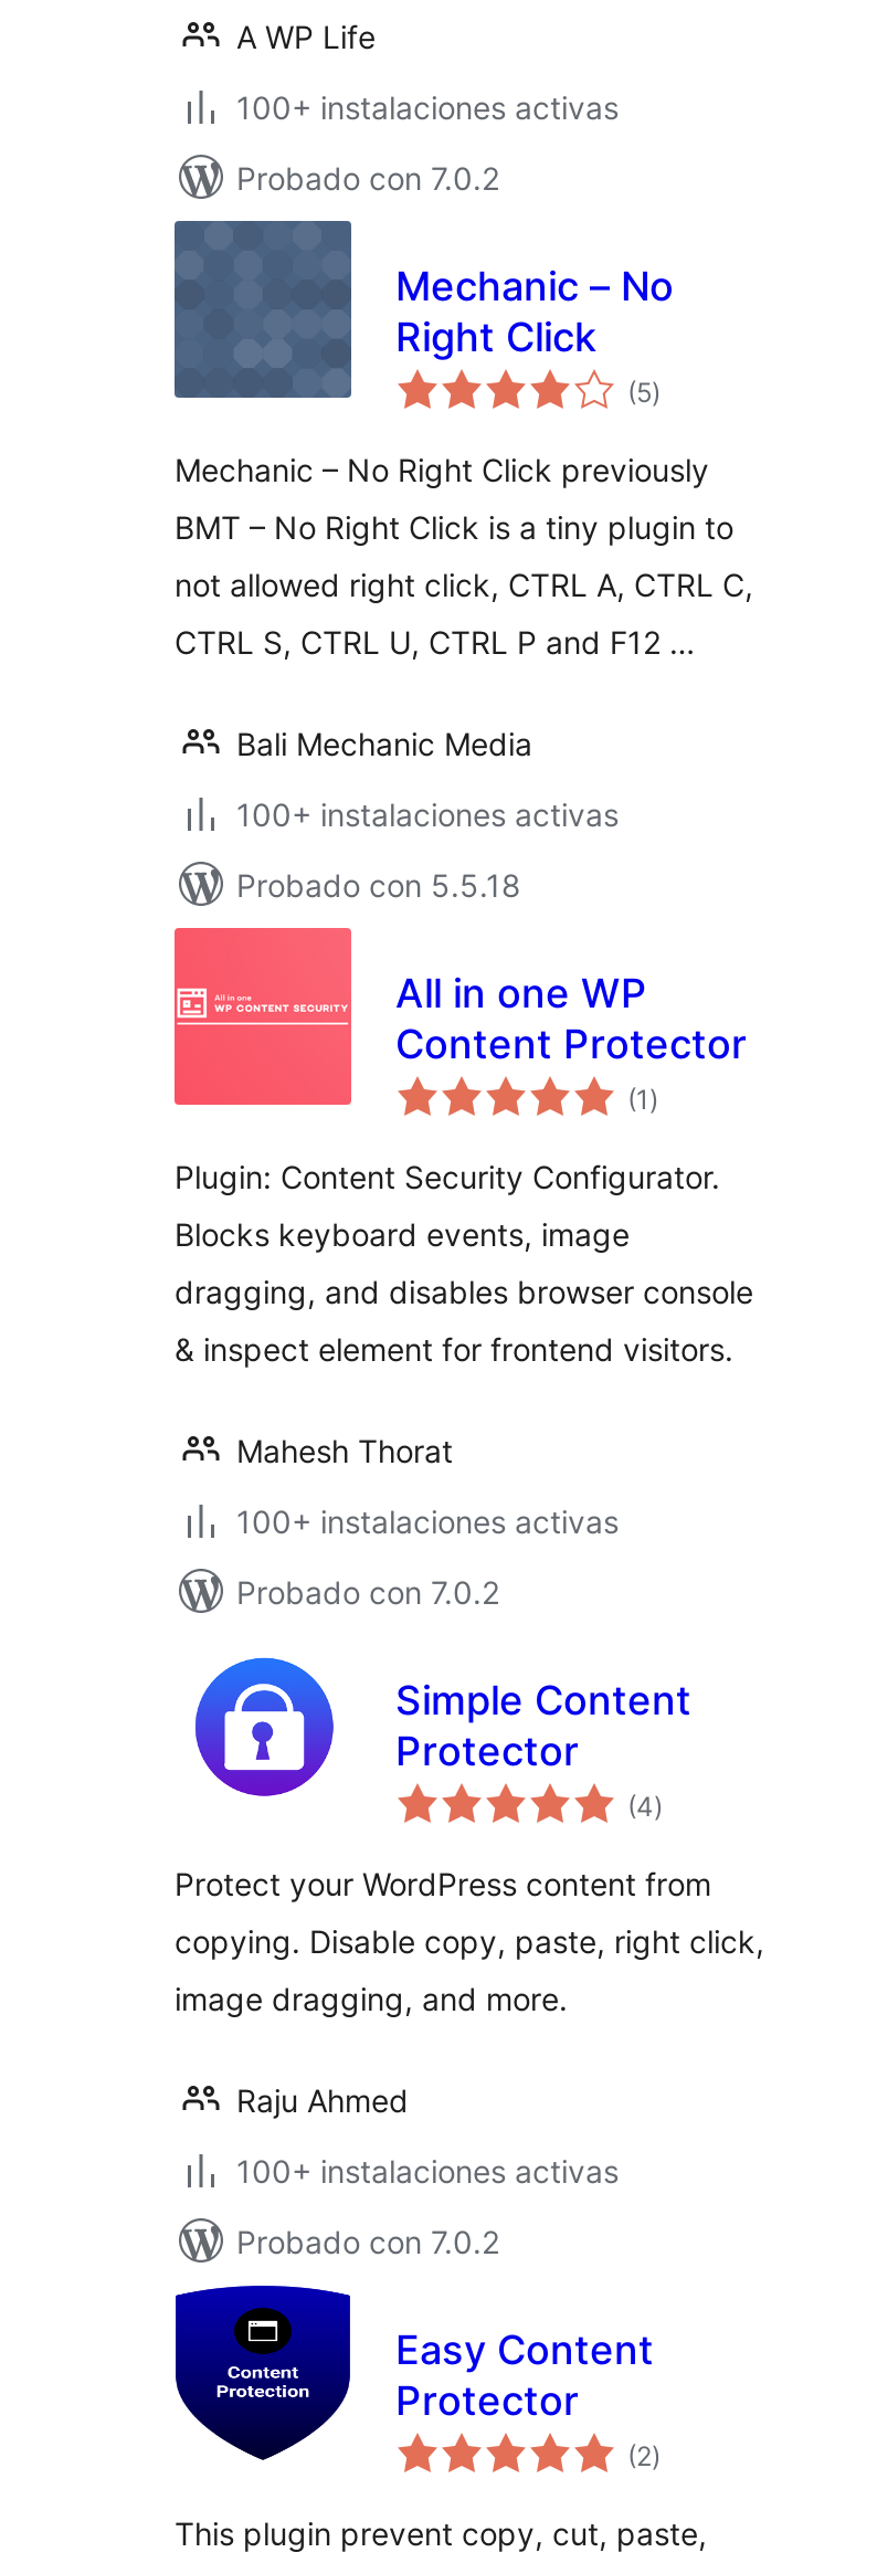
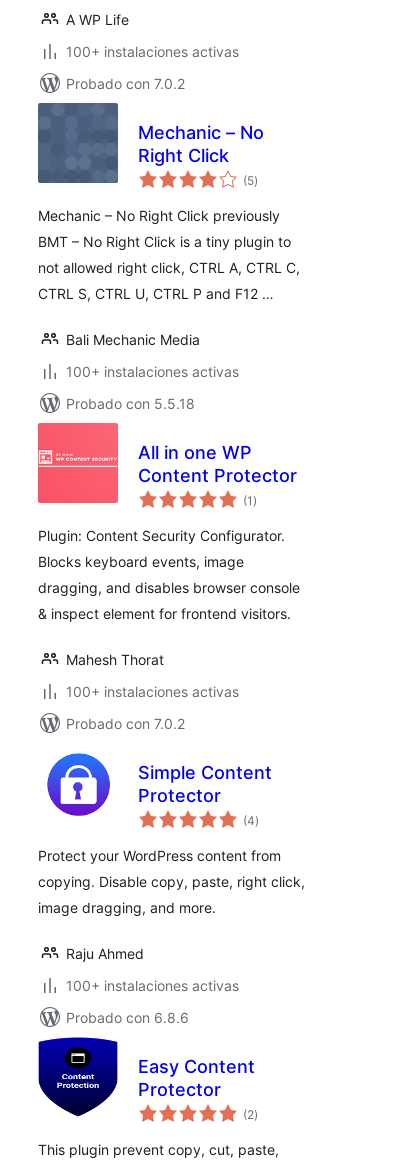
- Probado con 7.0.2
+ Probado con 6.8.6
